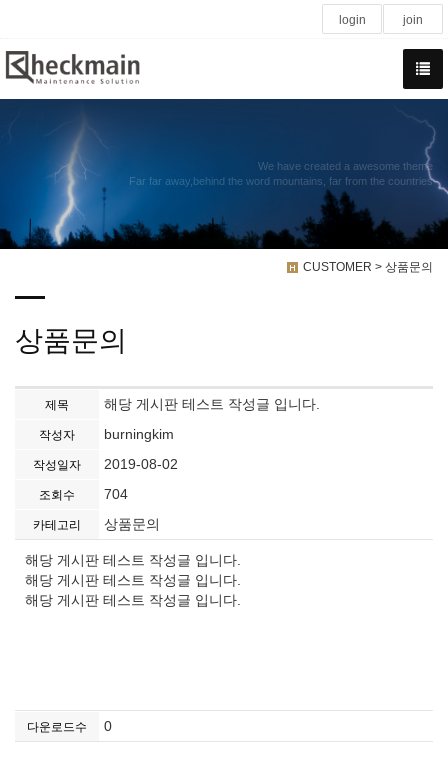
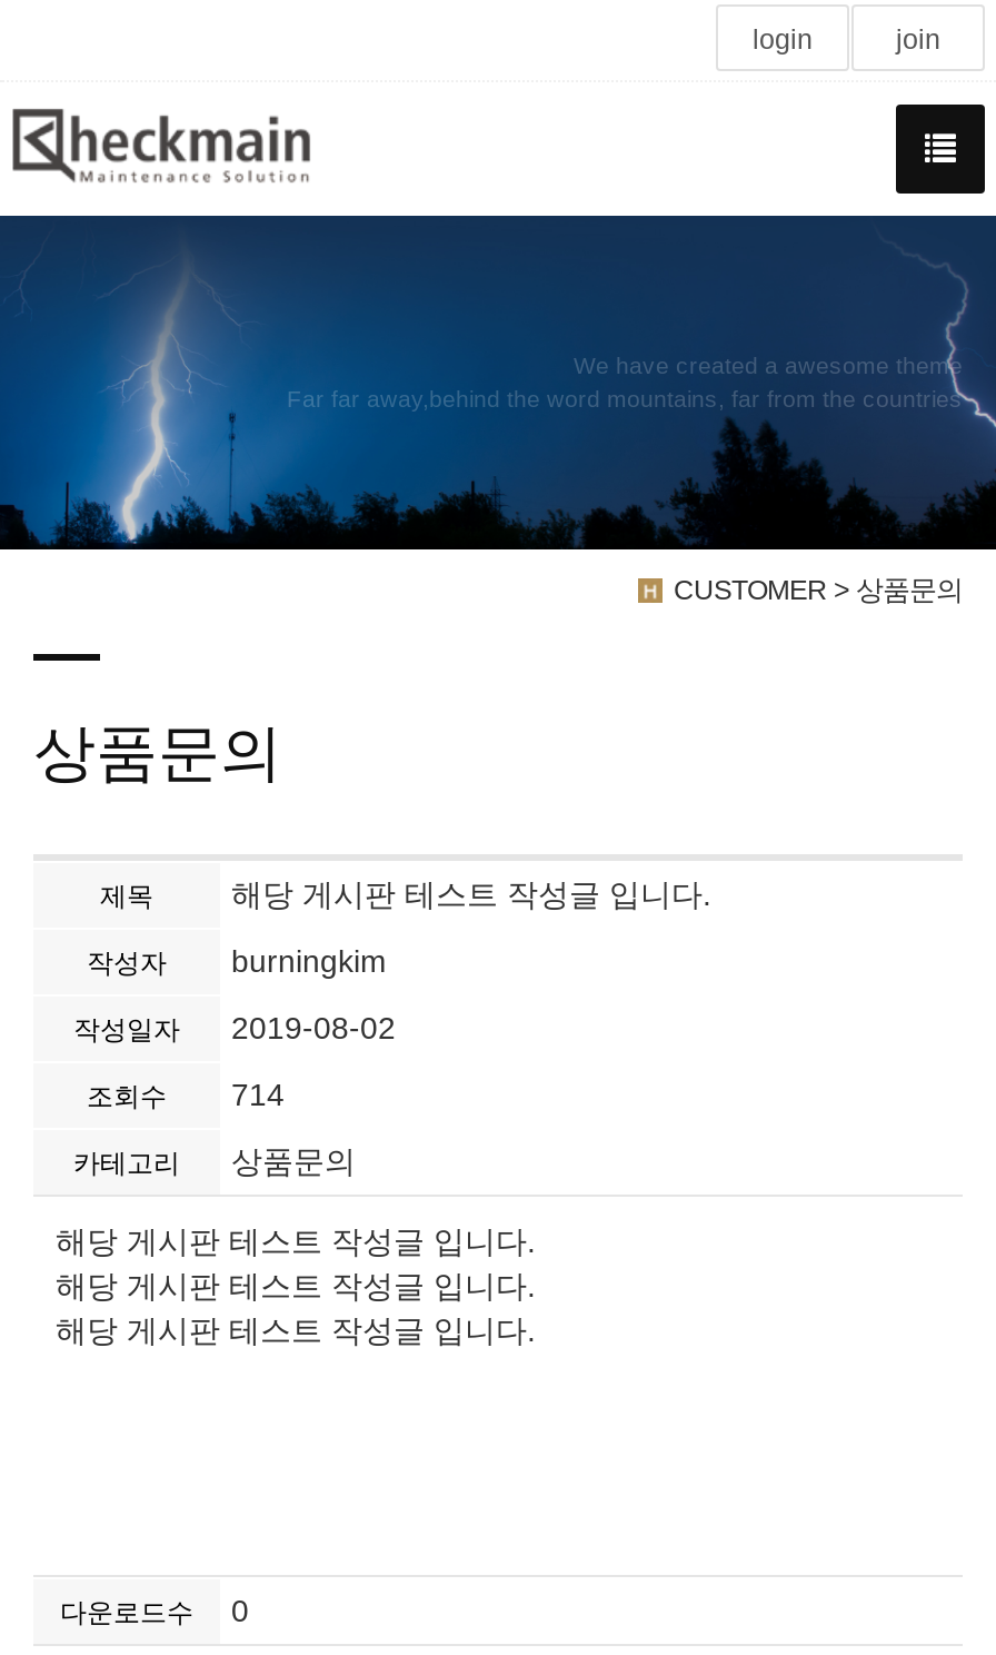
- 704
+ 714
